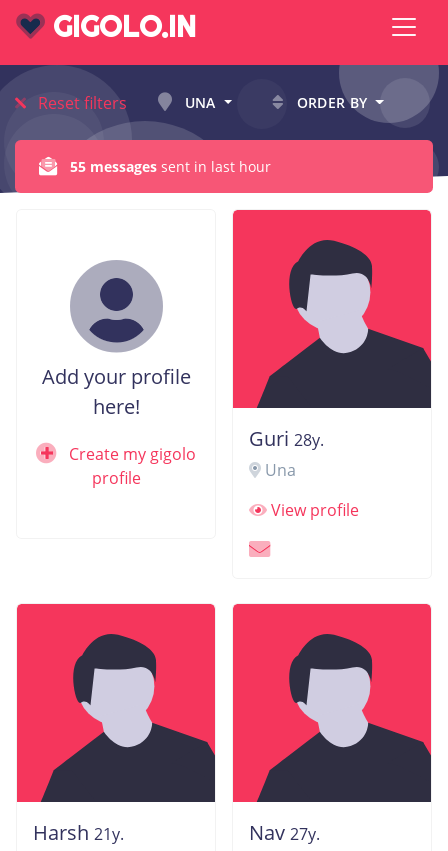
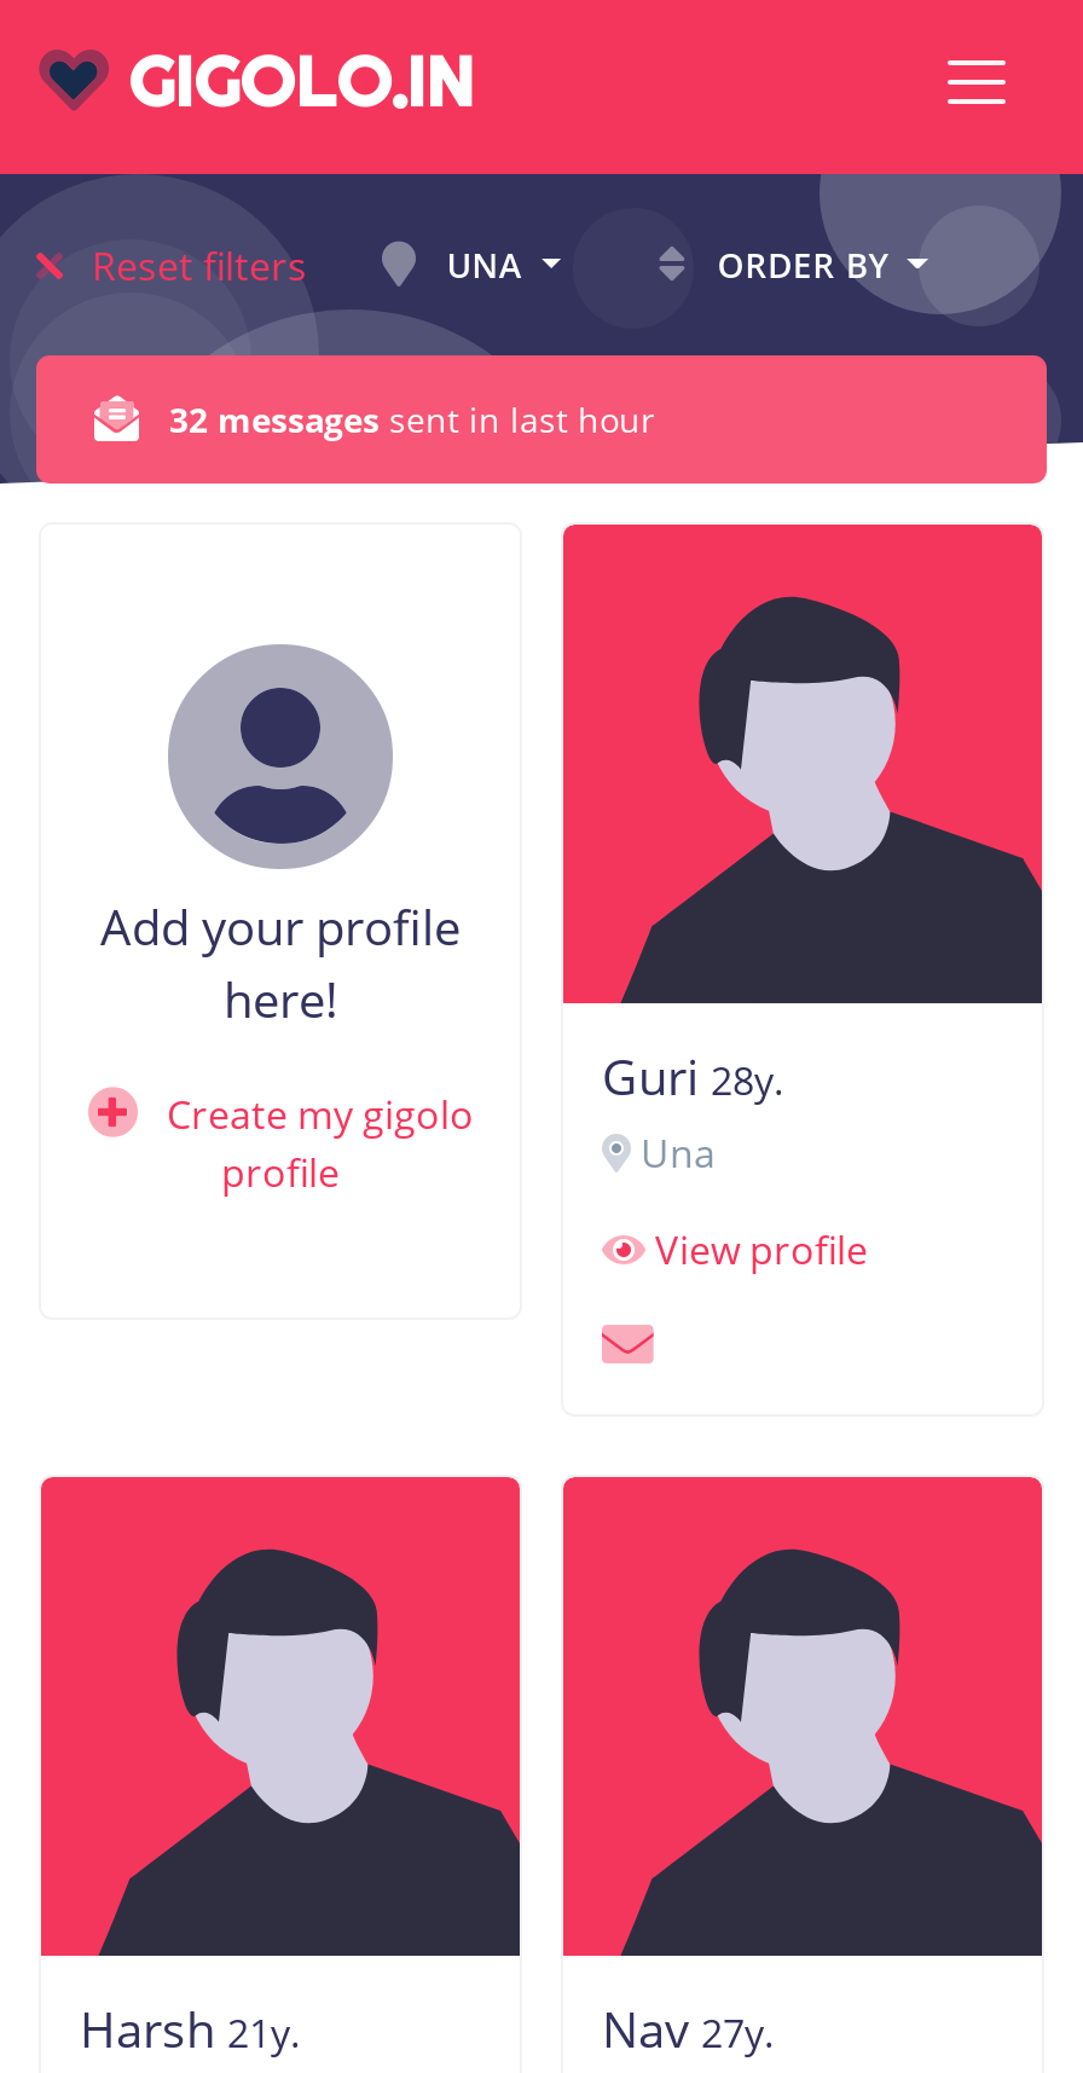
- 55 messages sent in last hour
+ 32 messages sent in last hour
